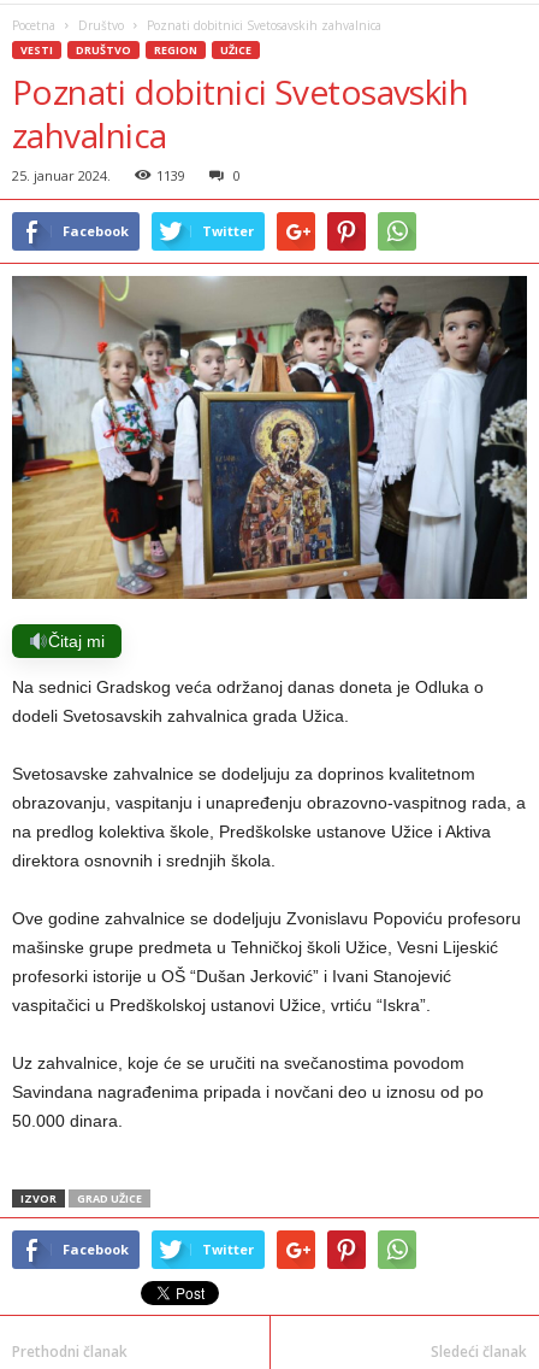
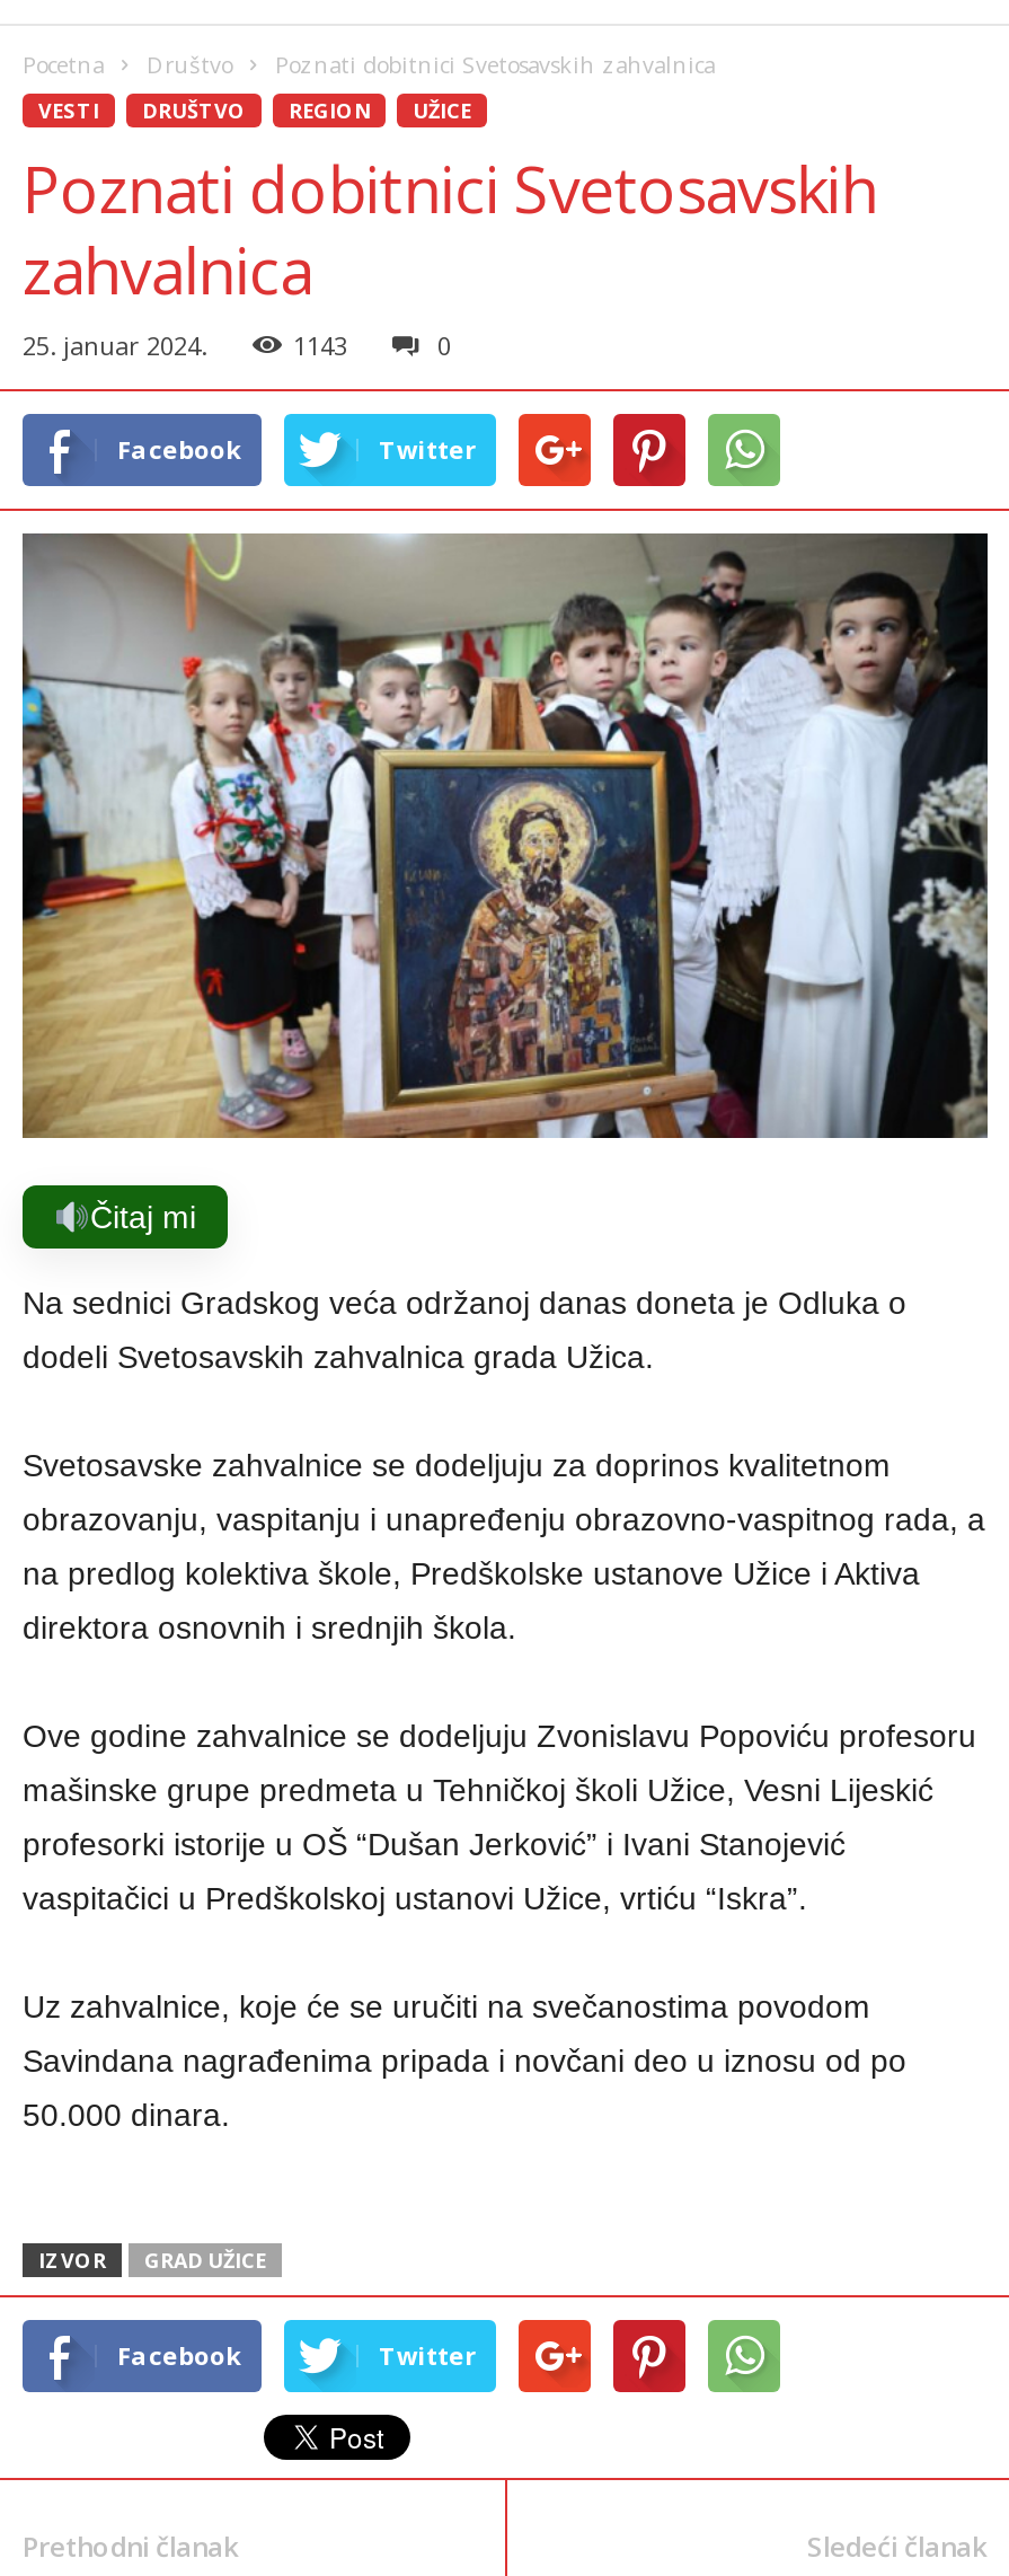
- 1139
+ 1143
